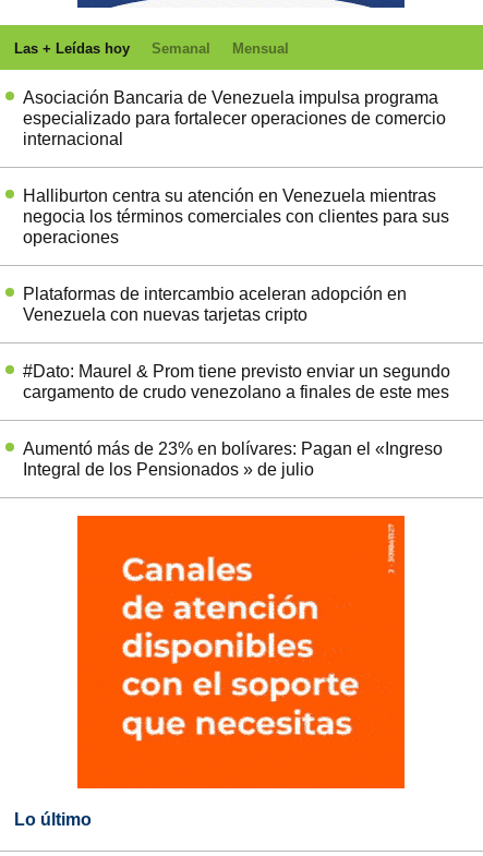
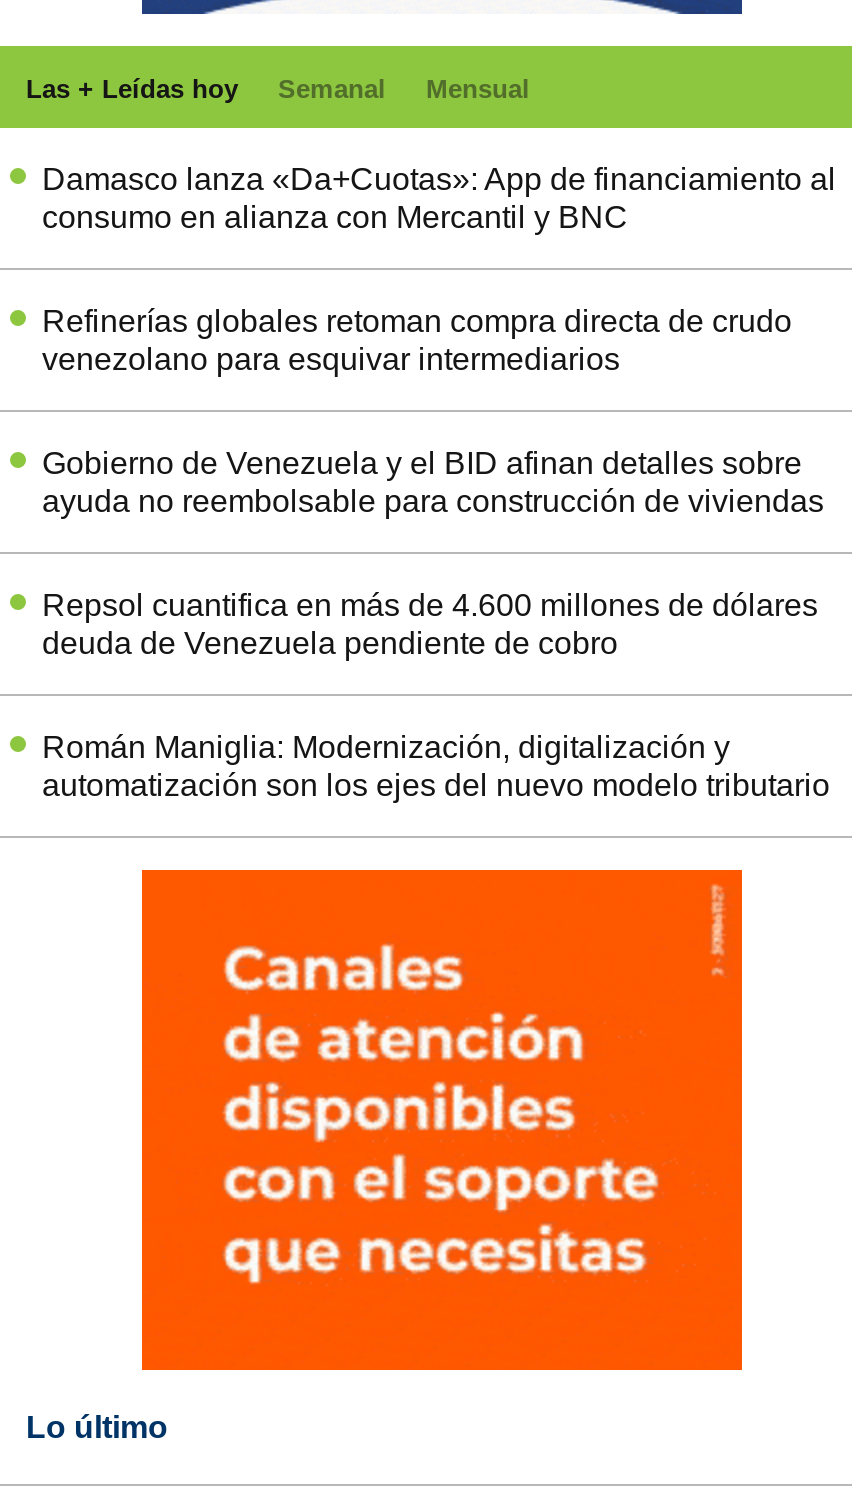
- Asociación Bancaria de Venezuela impulsa programa
- especializado para fortalecer operaciones de comercio
- internacional
+ Damasco lanza «Da+Cuotas»: App de financiamiento al
+ consumo en alianza con Mercantil y BNC

- Halliburton centra su atención en Venezuela mientras
- negocia los términos comerciales con clientes para sus
- operaciones
+ Refinerías globales retoman compra directa de crudo
+ venezolano para esquivar intermediarios

- Plataformas de intercambio aceleran adopción en
- Venezuela con nuevas tarjetas cripto
+ Gobierno de Venezuela y el BID afinan detalles sobre
+ ayuda no reembolsable para construcción de viviendas

- #Dato: Maurel & Prom tiene previsto enviar un segundo
- cargamento de crudo venezolano a finales de este mes
+ Repsol cuantifica en más de 4.600 millones de dólares
+ deuda de Venezuela pendiente de cobro

- Aumentó más de 23% en bolívares: Pagan el «Ingreso
- Integral de los Pensionados » de julio
+ Román Maniglia: Modernización, digitalización y
+ automatización son los ejes del nuevo modelo tributario
